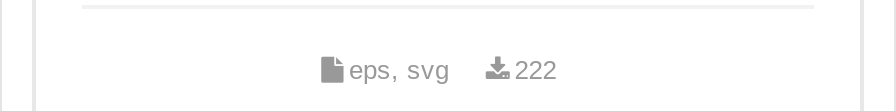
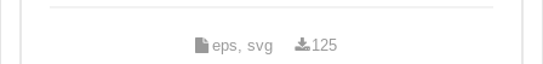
- 222
+ 125
